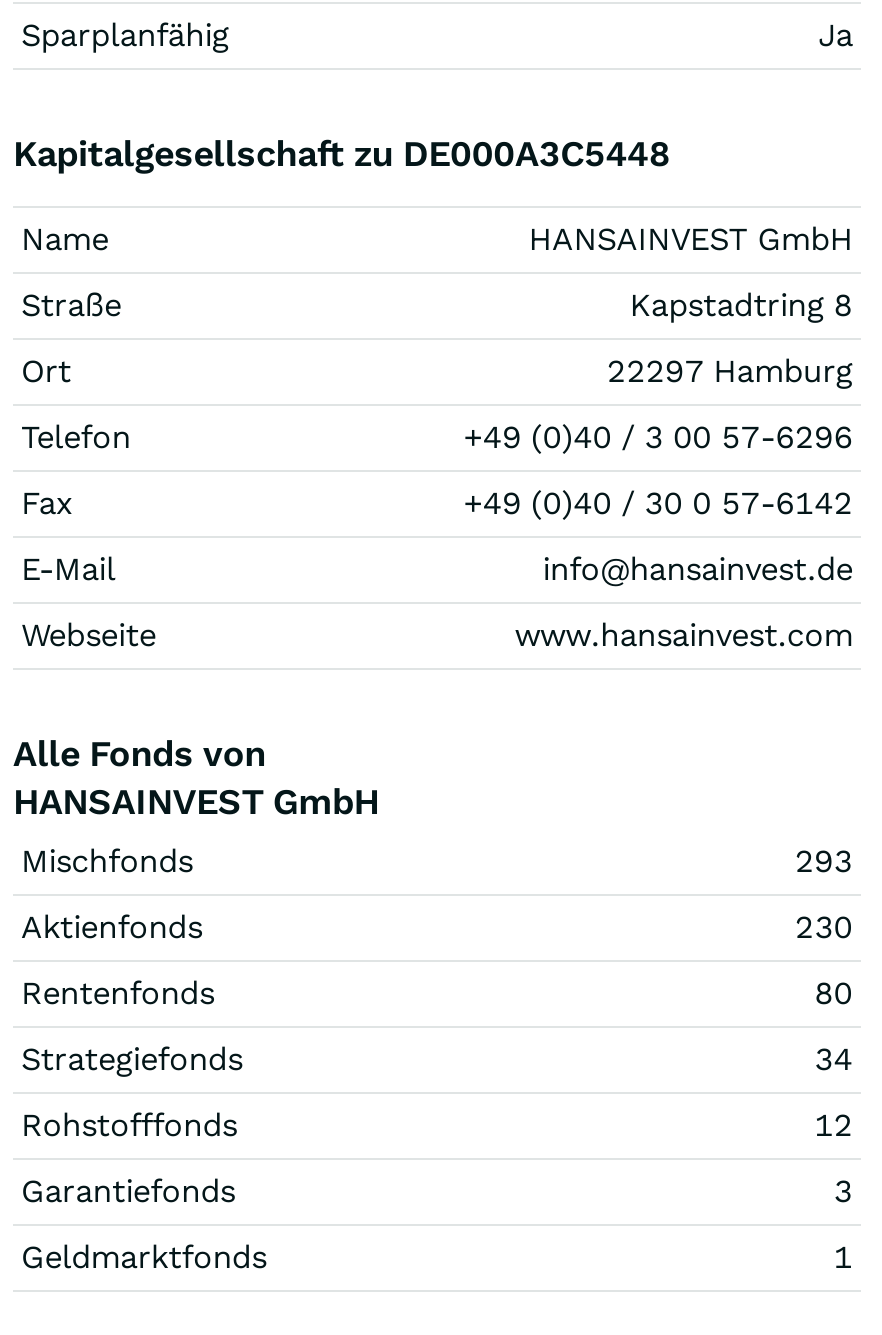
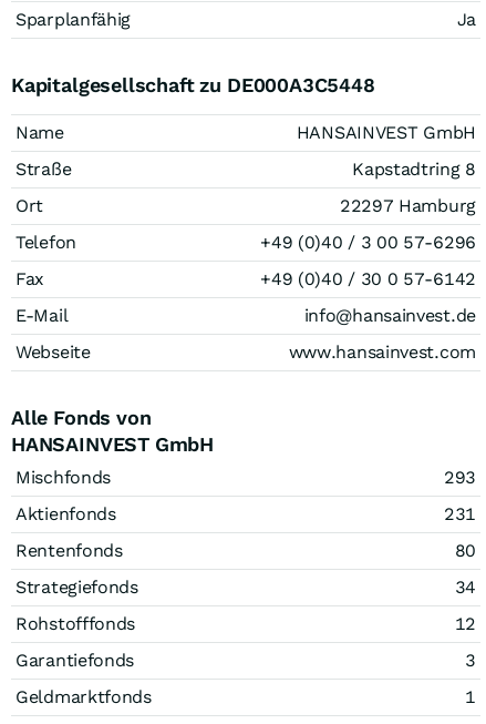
- 230
+ 231
